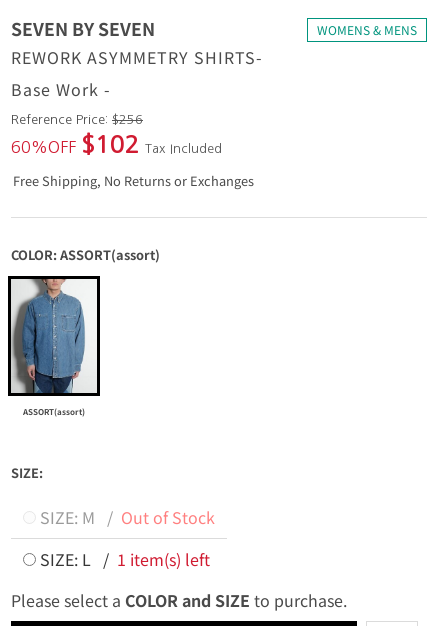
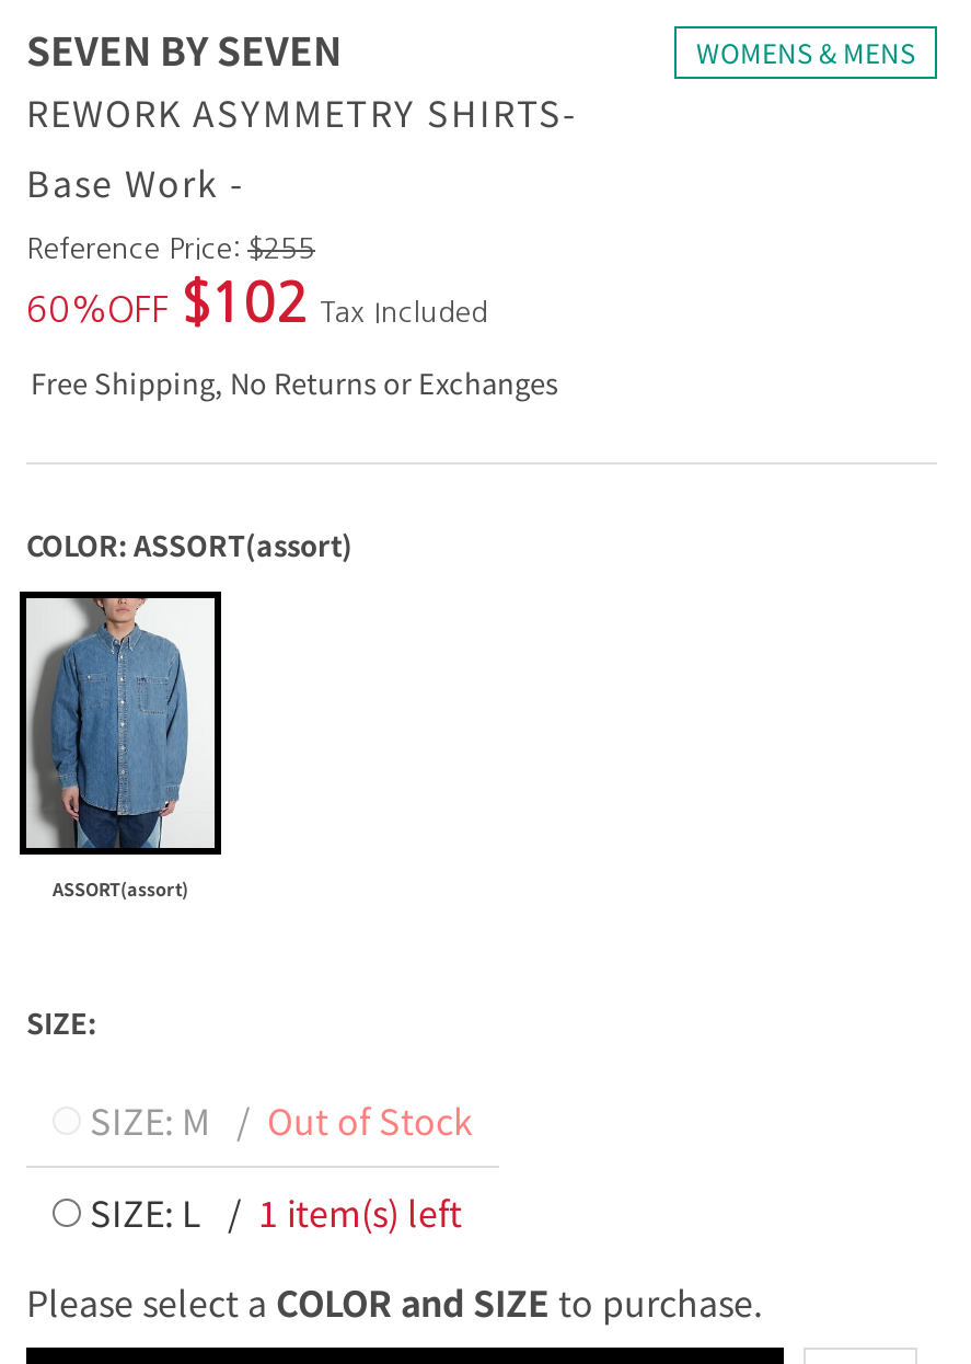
- Reference Price: $256
+ Reference Price: $255
